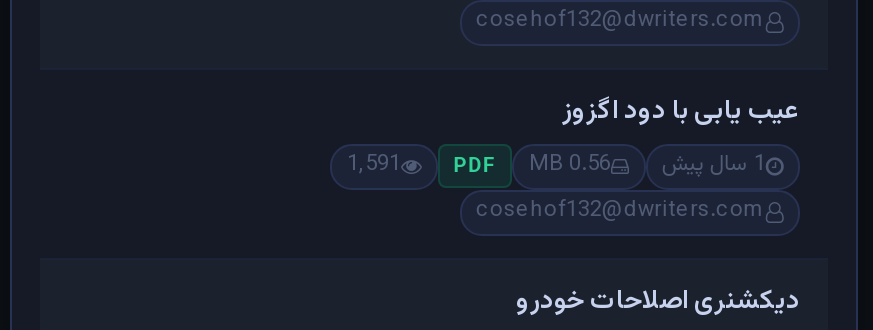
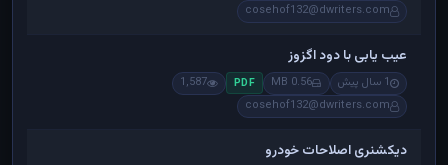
- 1,591 PDF
+ 1,587 PDF
